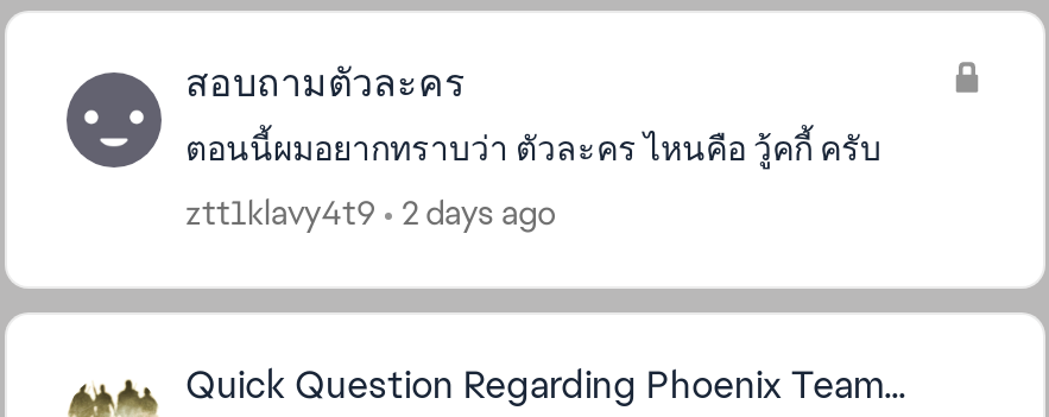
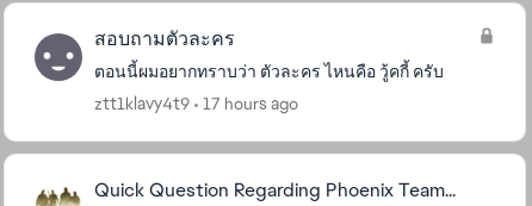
- 2 days ago
+ 17 hours ago
